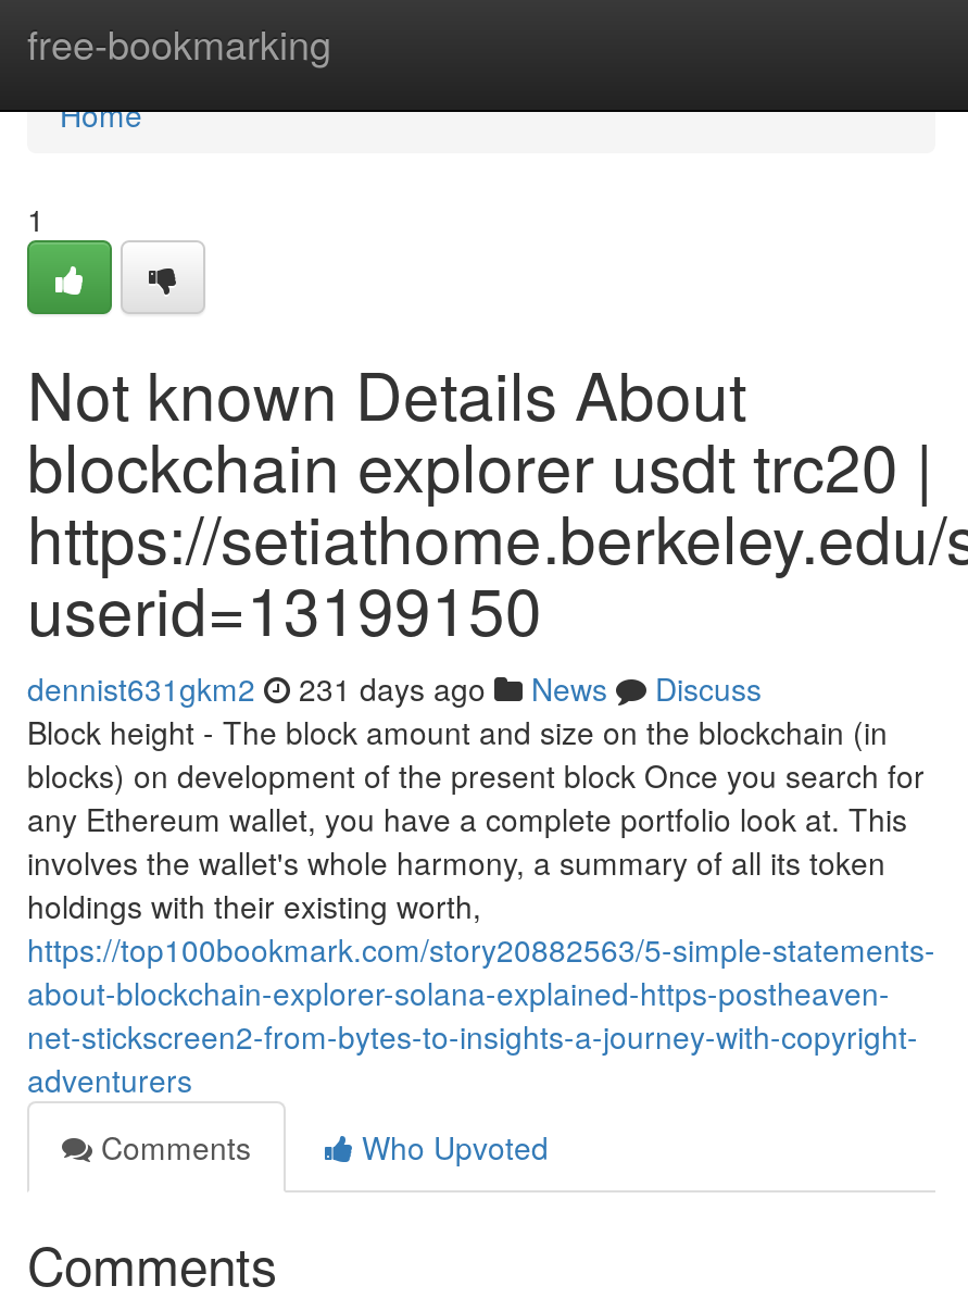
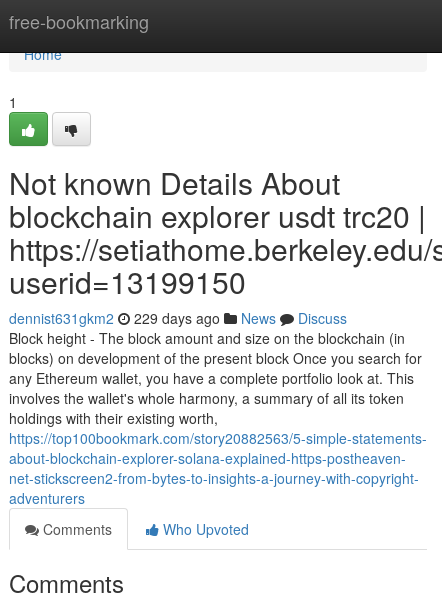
- dennist631gkm2 231 days ago News Discuss
+ dennist631gkm2 229 days ago News Discuss
